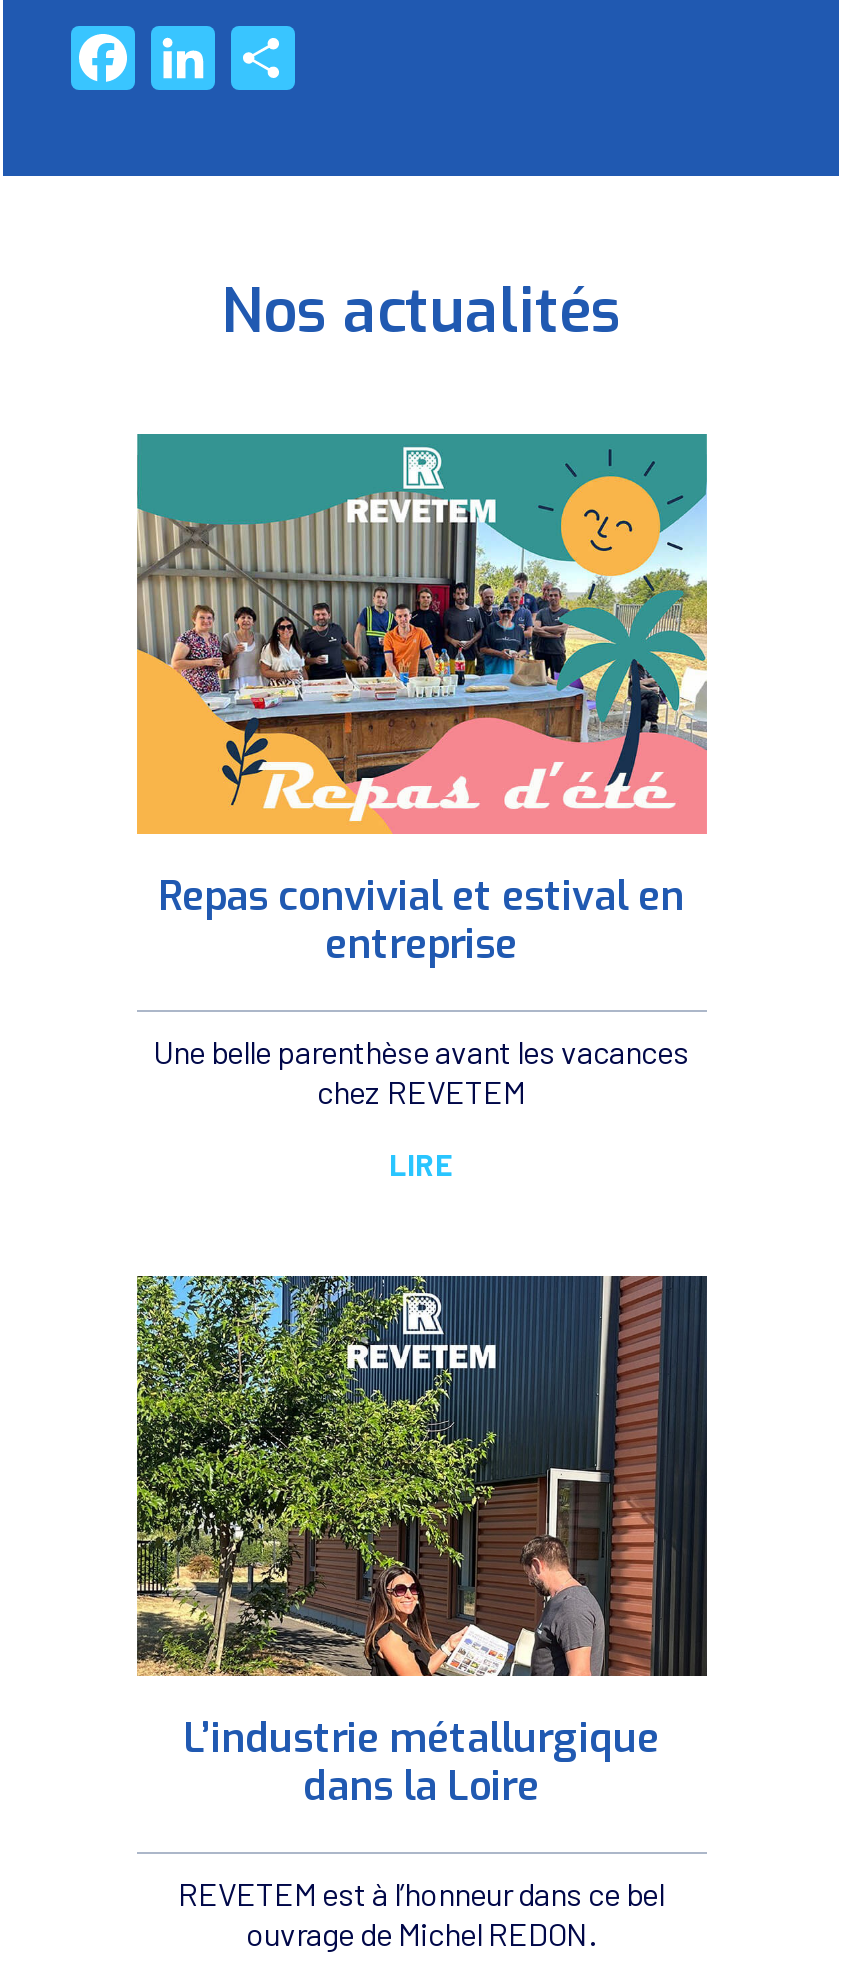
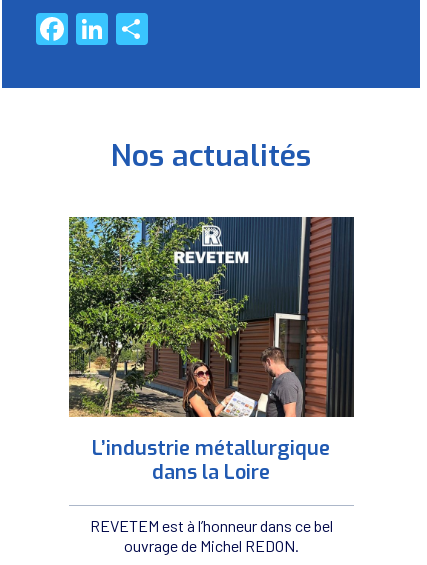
- [image]
- Repas convivial et estival en
- entreprise
- Une belle parenthèse avant les vacances
- chez REVETEM
- LIRE
